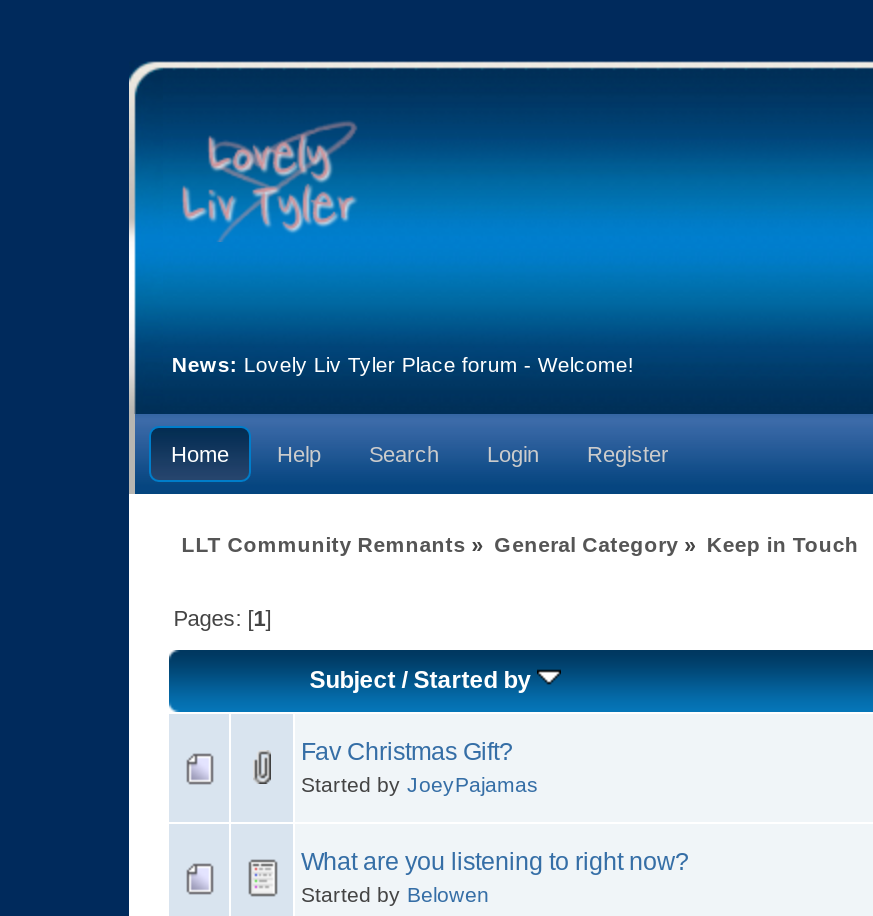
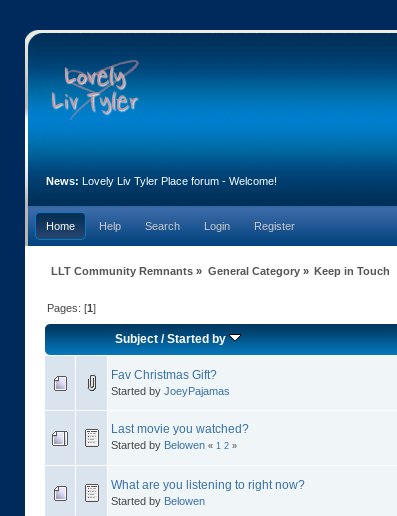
+ Last movie you watched?
+ Started by Belowen «1 2»
